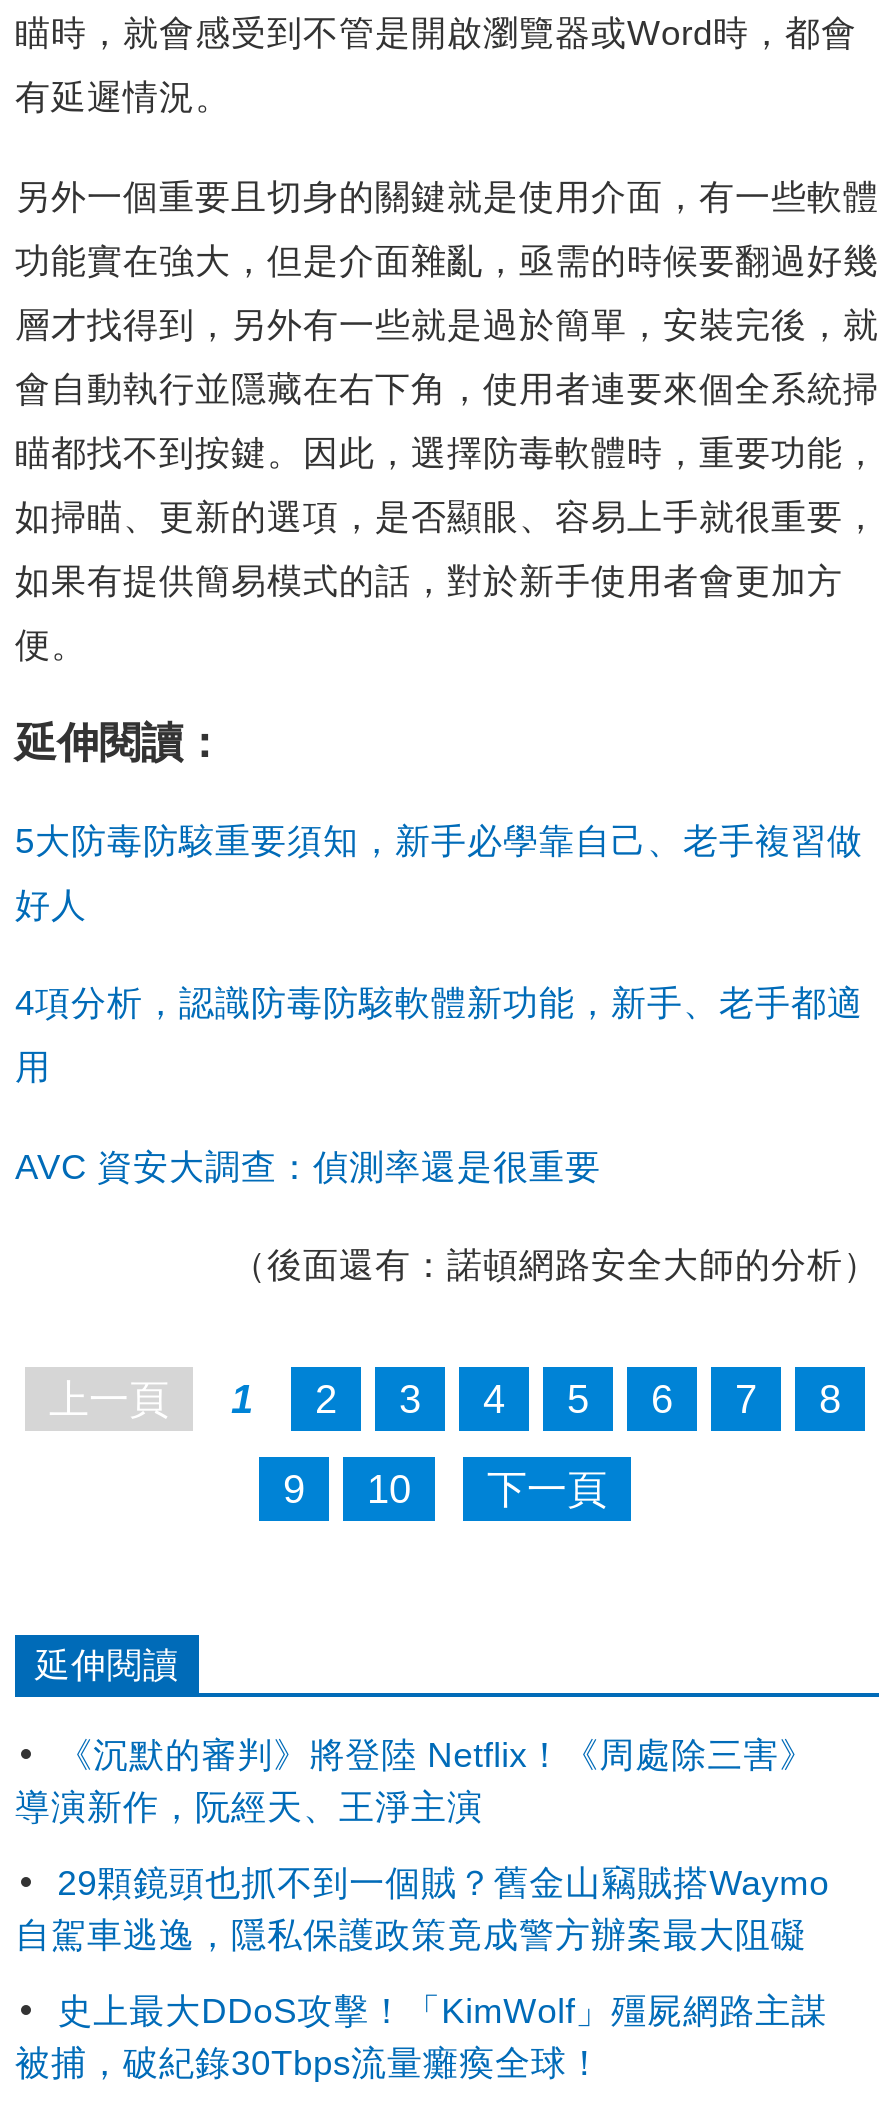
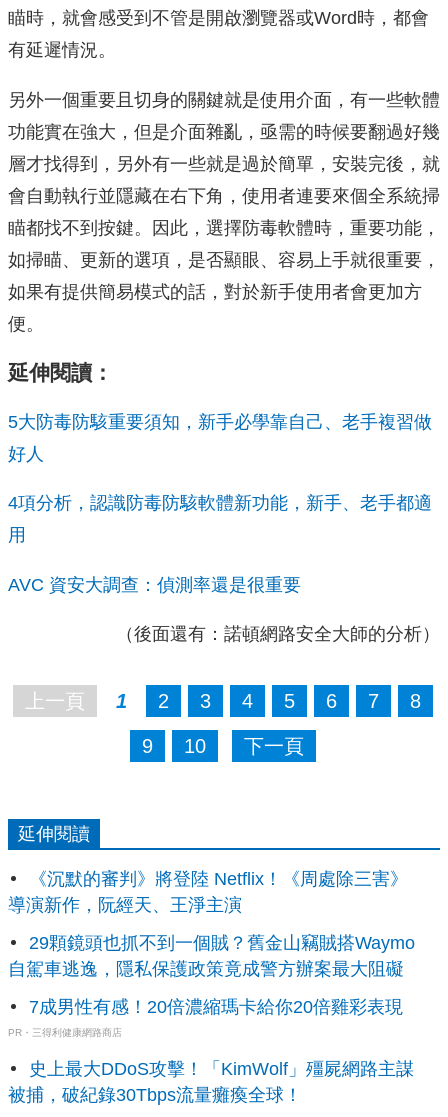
+ 7成男性有感！20倍濃縮瑪卡給你20倍雞彩表現
+ PR・三得利健康網路商店
